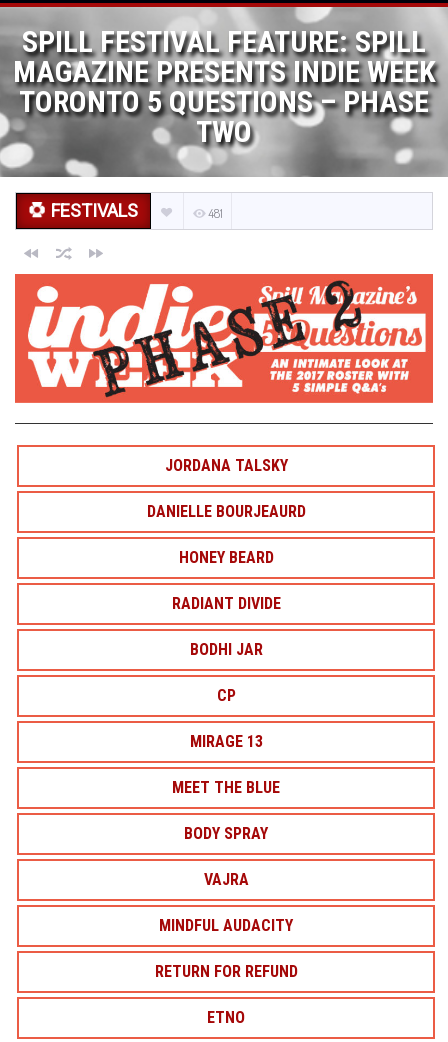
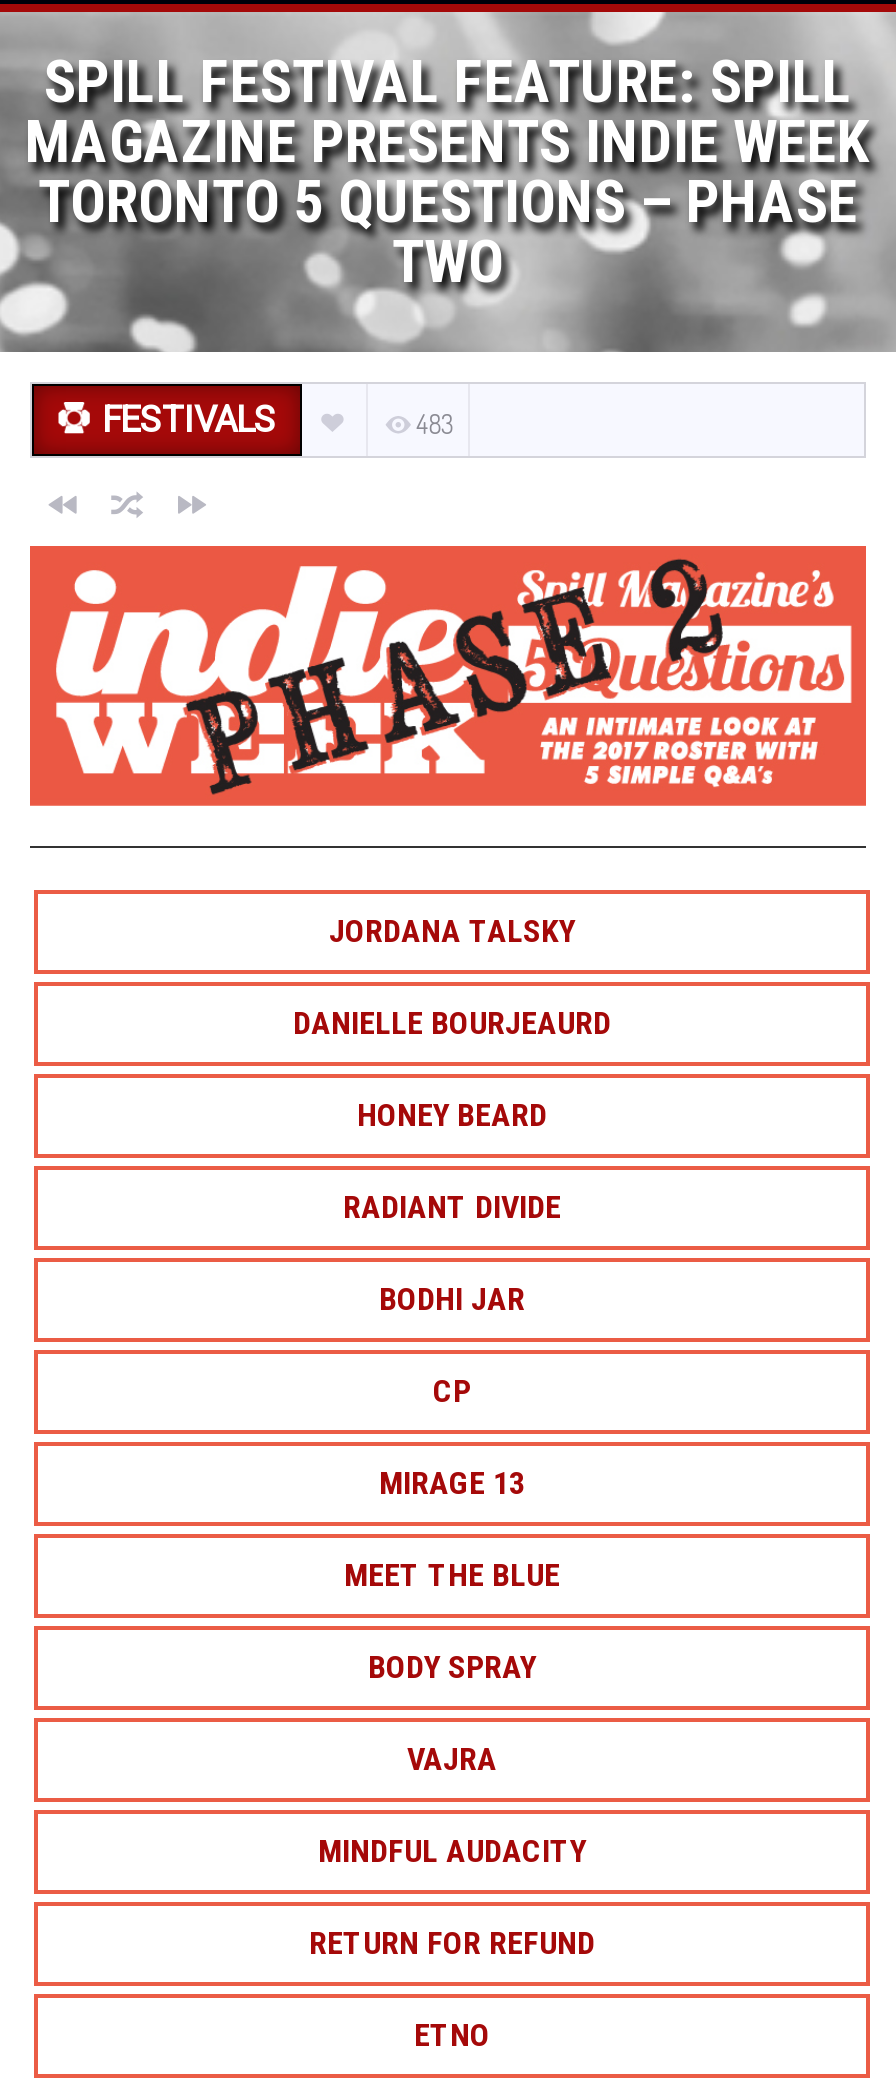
- 481
+ 483
